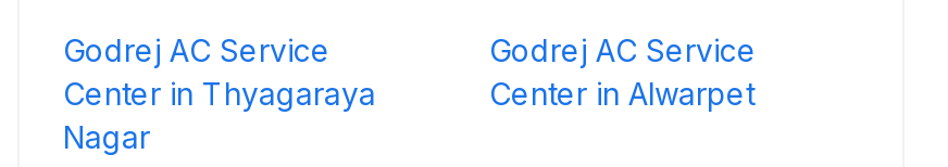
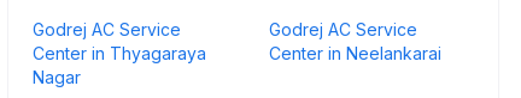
- Center in Alwarpet
+ Center in Neelankarai
